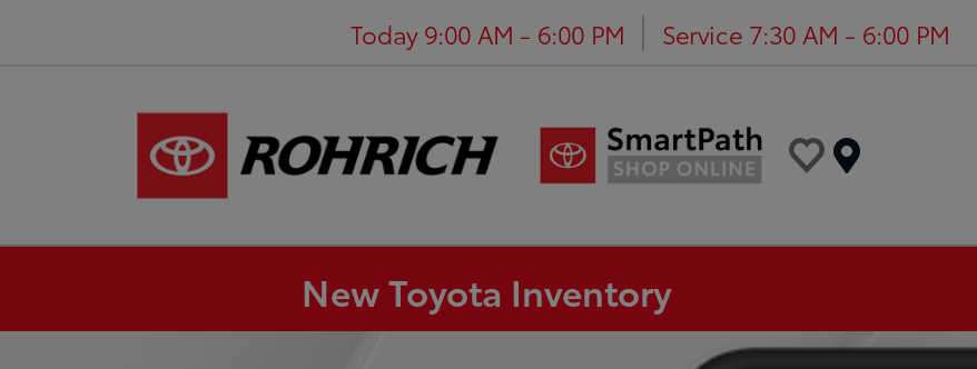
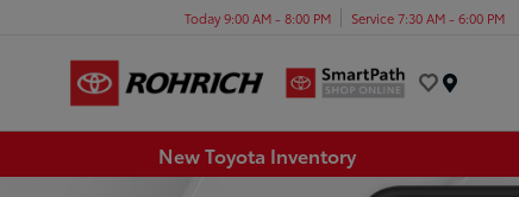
- Today 9:00 AM - 6:00 PM Service 7:30 AM - 6:00 PM
+ Today 9:00 AM - 8:00 PM Service 7:30 AM - 6:00 PM
